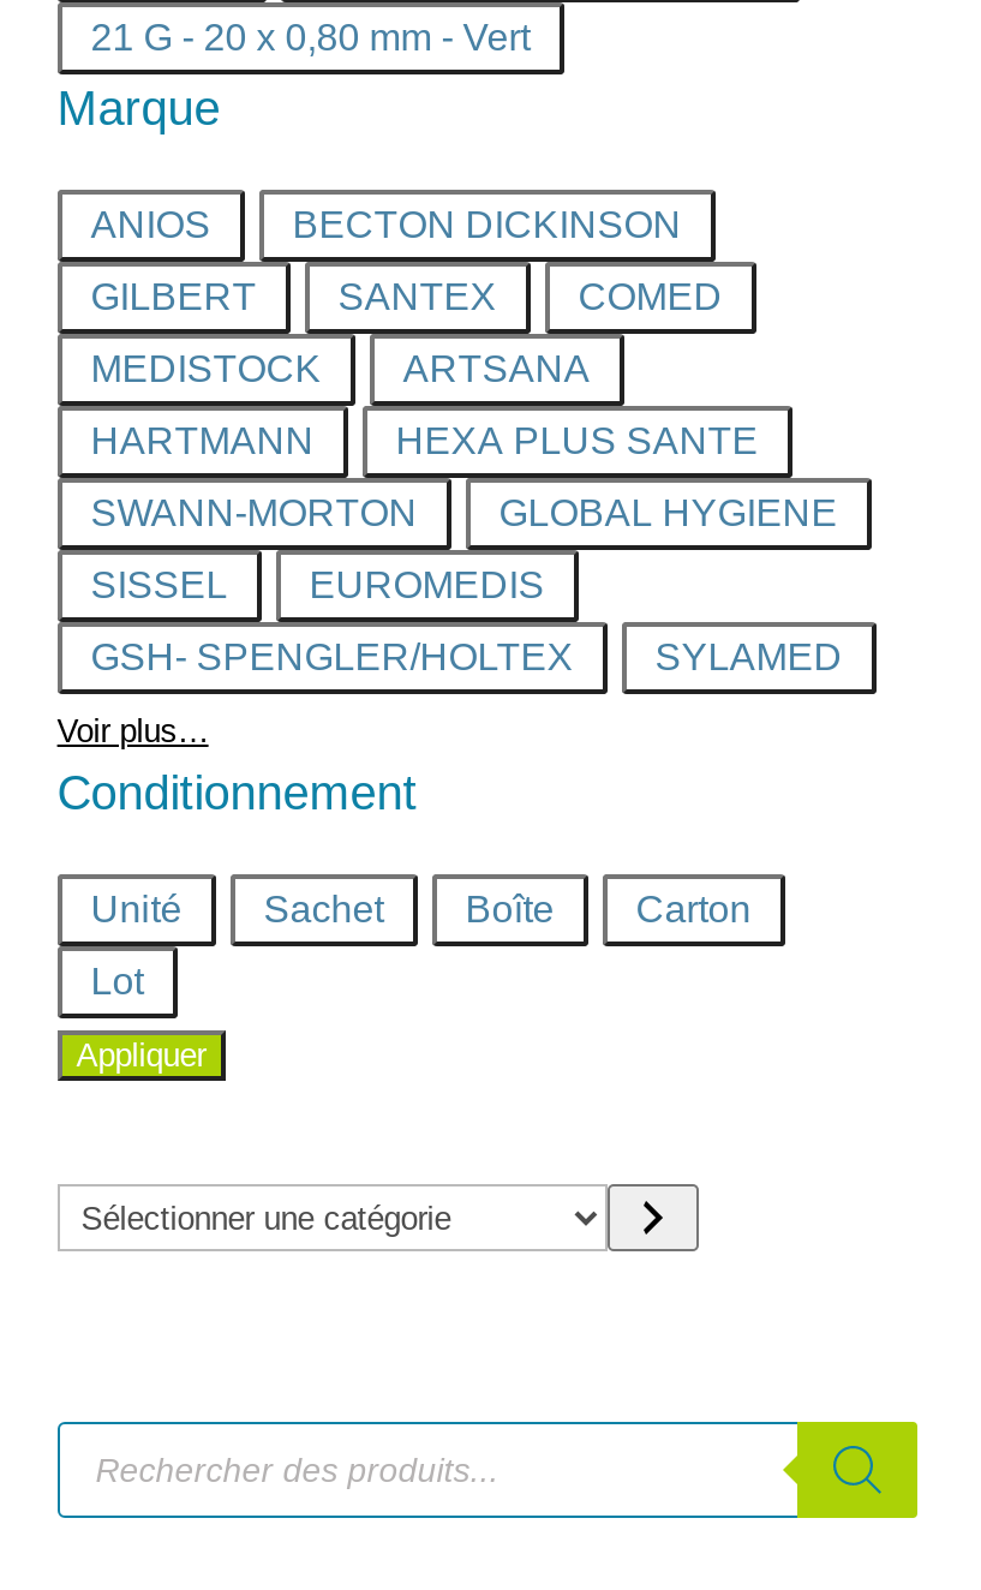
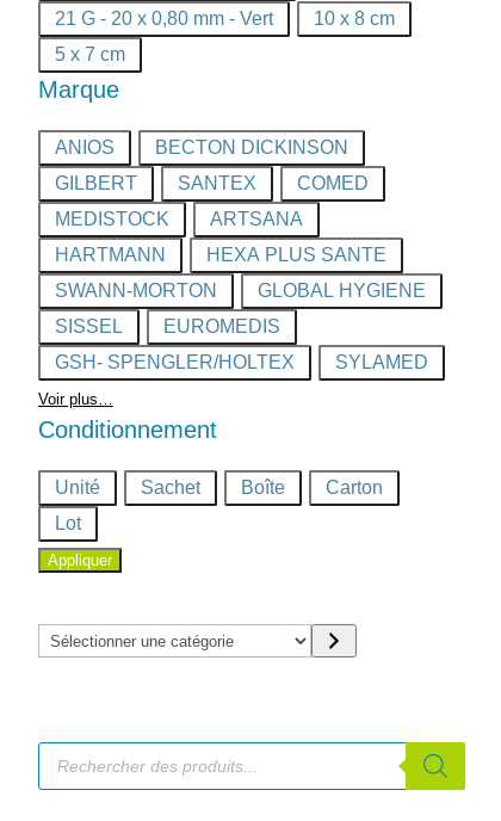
+ 10 x 8 cm
+ 5 x 7 cm
